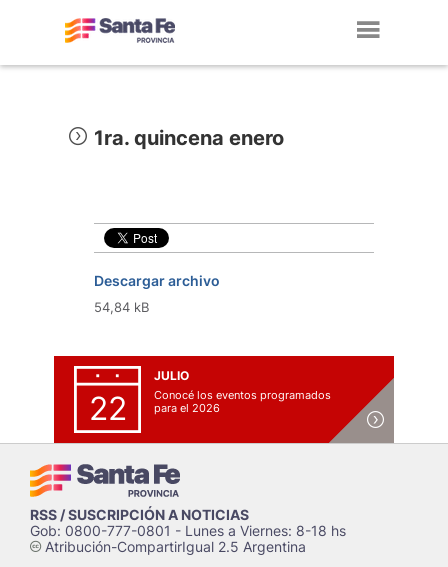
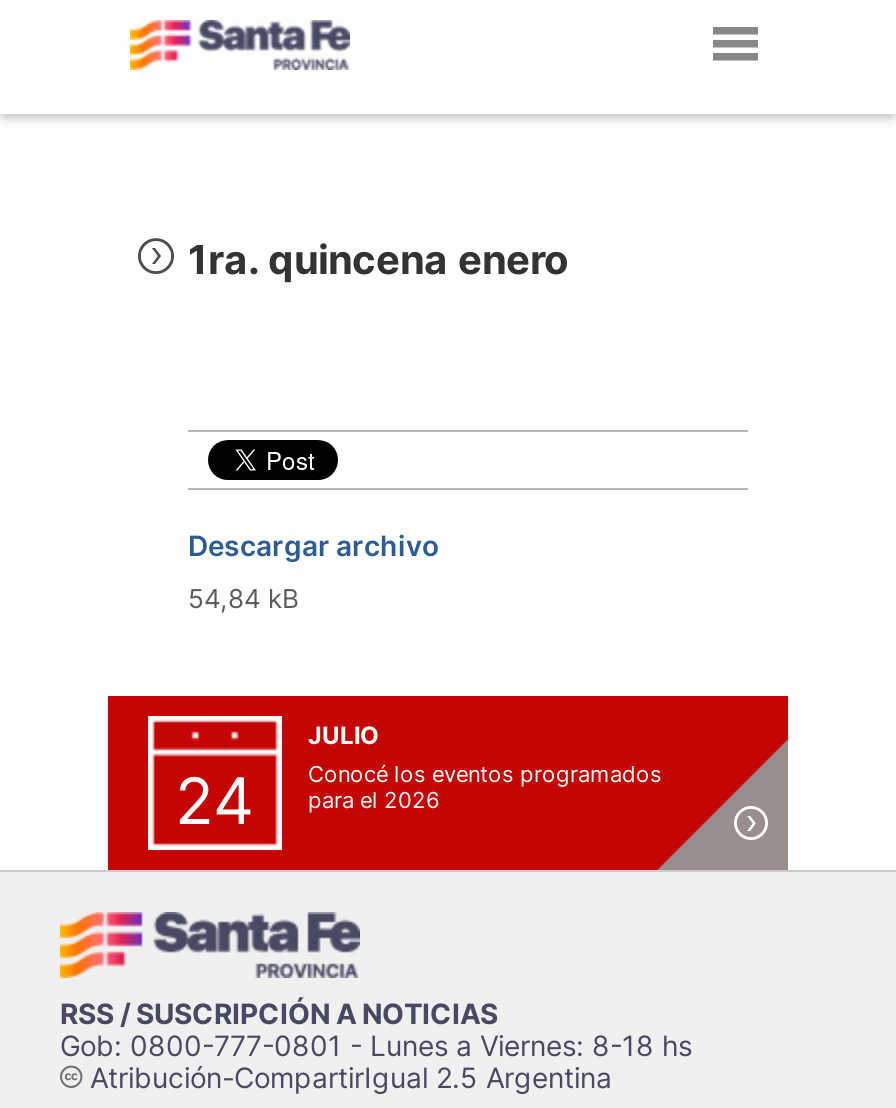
- 22 Conocé los eventos programados para el 2026
+ 24 Conocé los eventos programados para el 2026
